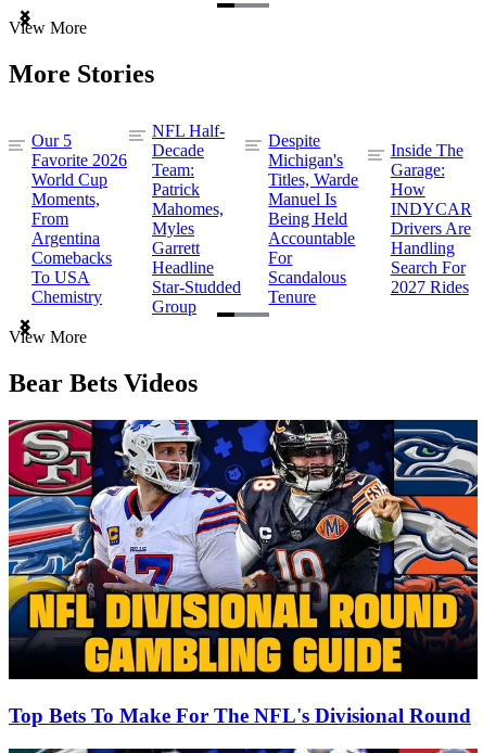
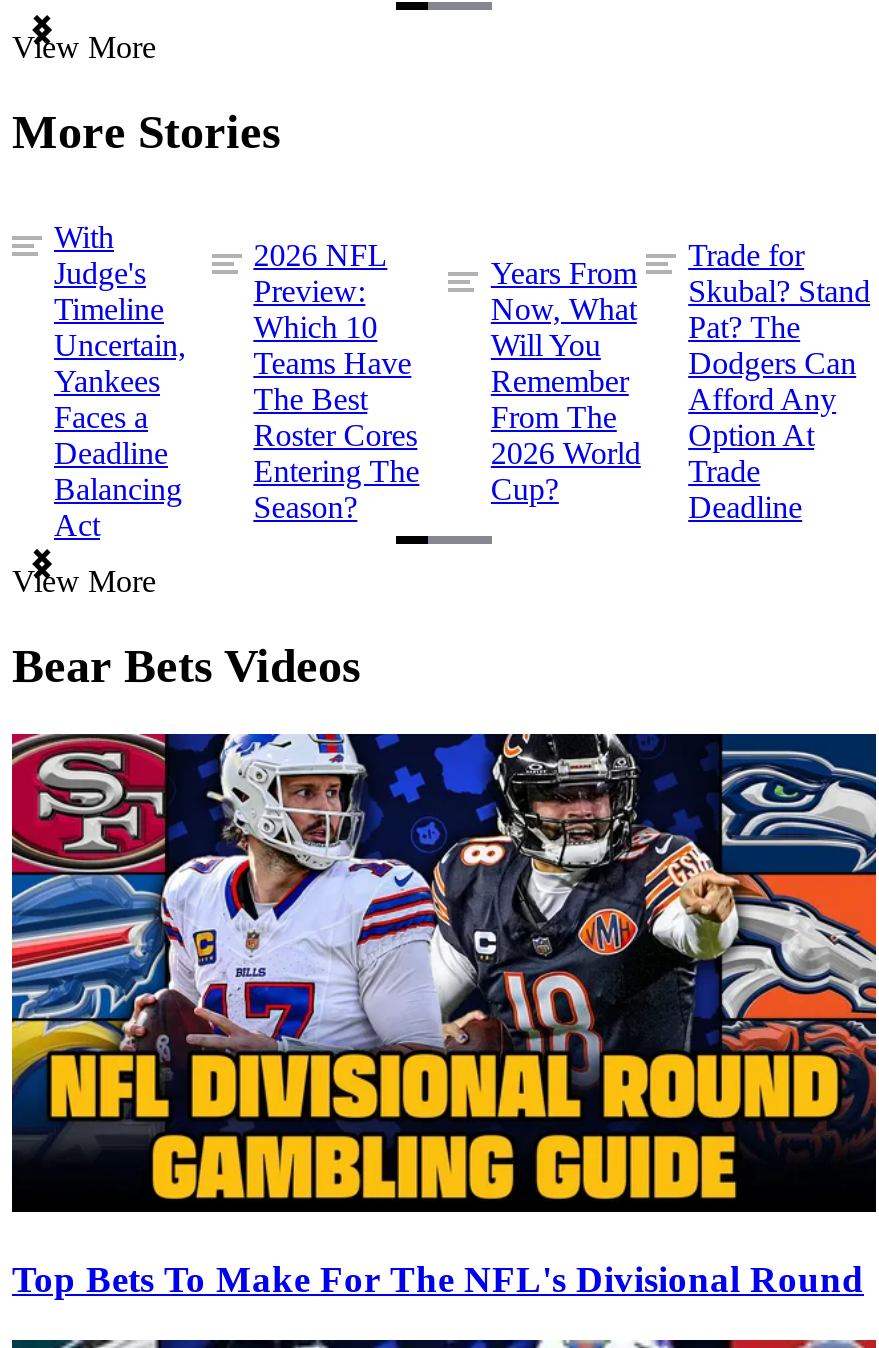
- NFL Half-
- Decade
- Team:
- Patrick
- Mahomes,
- Myles
- Garrett
- Headline
- Star-Studded
- Group
+ 2026 NFL
+ Preview:
+ Which 10
+ Teams Have
+ The Best
+ Roster Cores
+ Entering The
+ Season?

- Our 5
- Favorite 2026
- World Cup
- Moments,
- From
- Argentina
- Comebacks
- To USA
- Chemistry
+ With
+ Judge's
+ Timeline
+ Uncertain,
+ Yankees
+ Faces a
+ Deadline
+ Balancing
+ Act

- Despite
- Michigan's
- Titles, Warde
- Manuel Is
- Being Held
- Accountable
- For
- Scandalous
- Tenure
+ Years From
+ Now, What
+ Will You
+ Remember
+ From The
+ 2026 World
+ Cup?

- Inside The
- Garage:
- How
- INDYCAR
- Drivers Are
- Handling
- Search For
- 2027 Rides
+ Trade for
+ Skubal? Stand
+ Pat? The
+ Dodgers Can
+ Afford Any
+ Option At
+ Trade
+ Deadline
